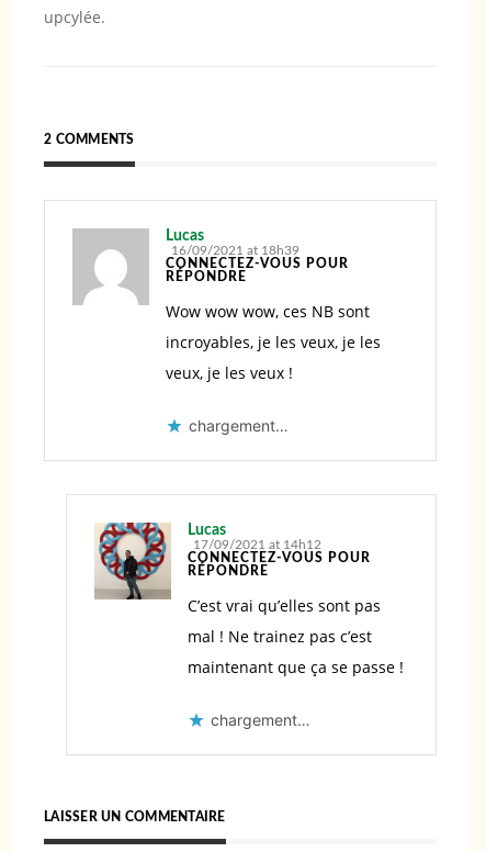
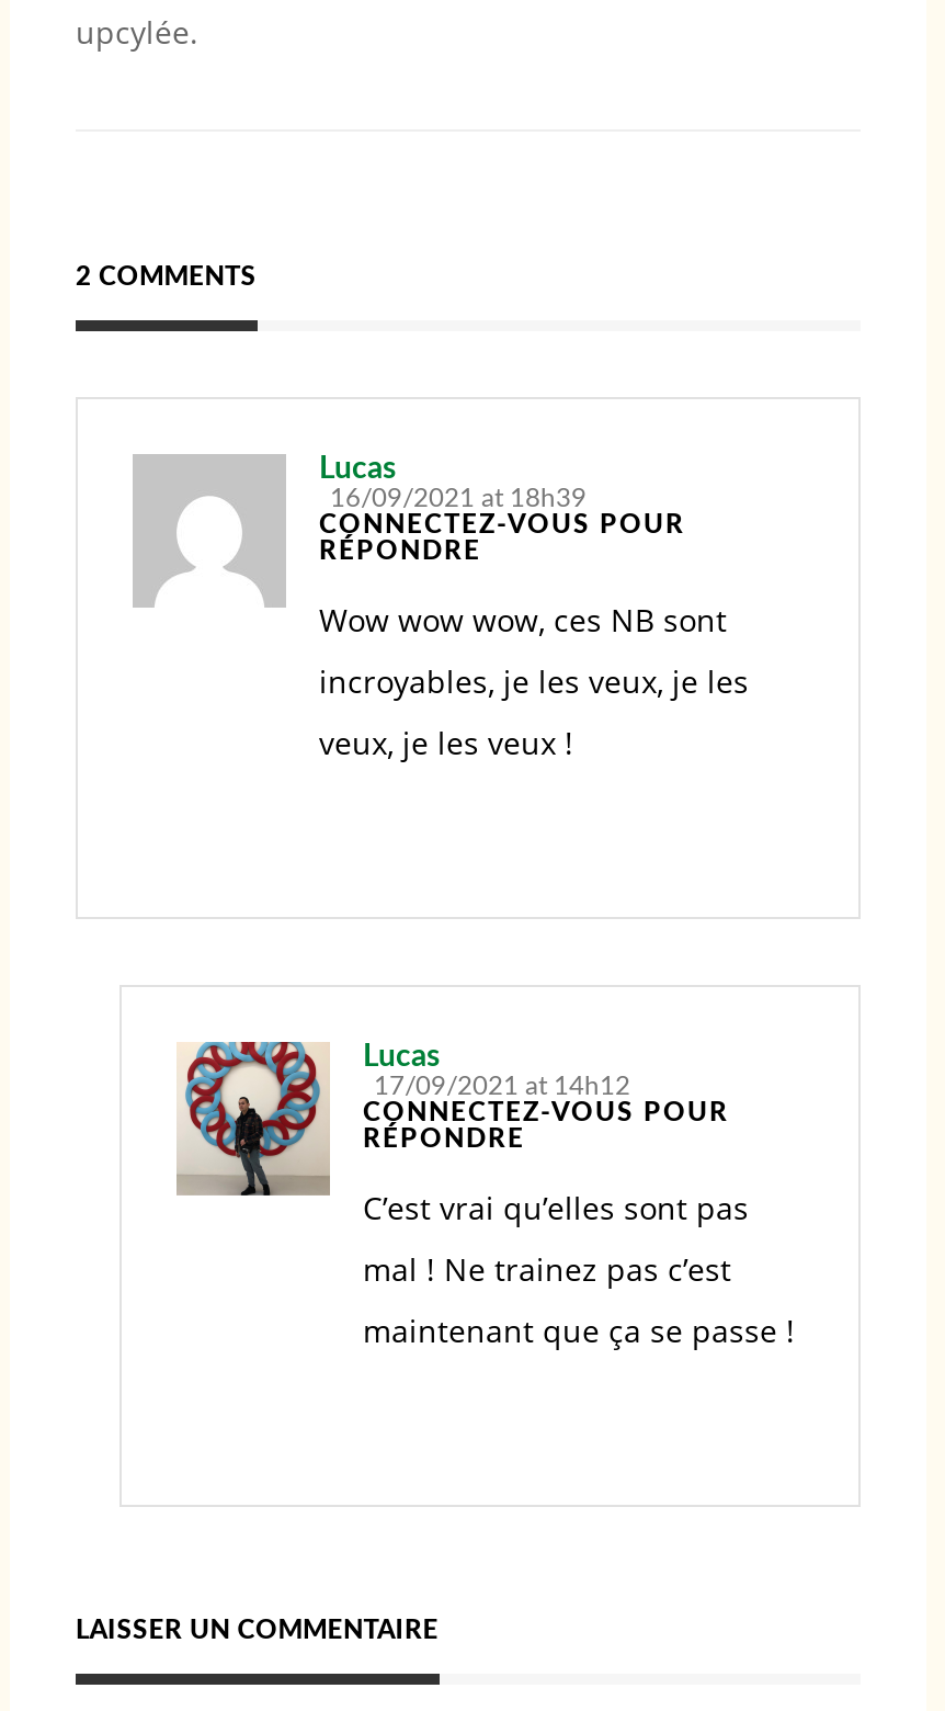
- chargement…

- chargement…
